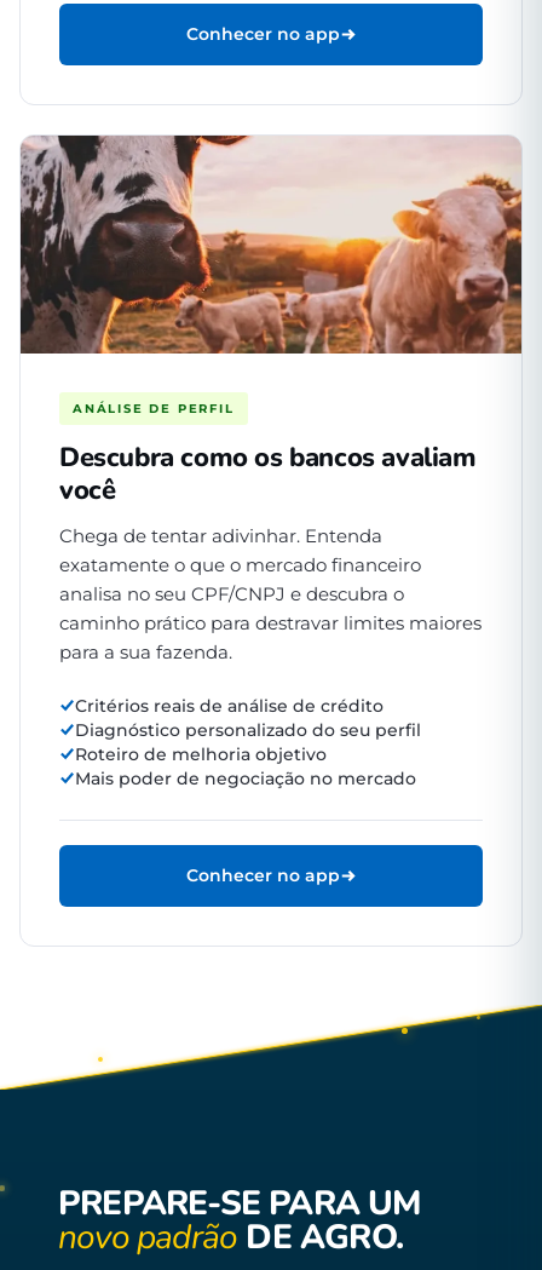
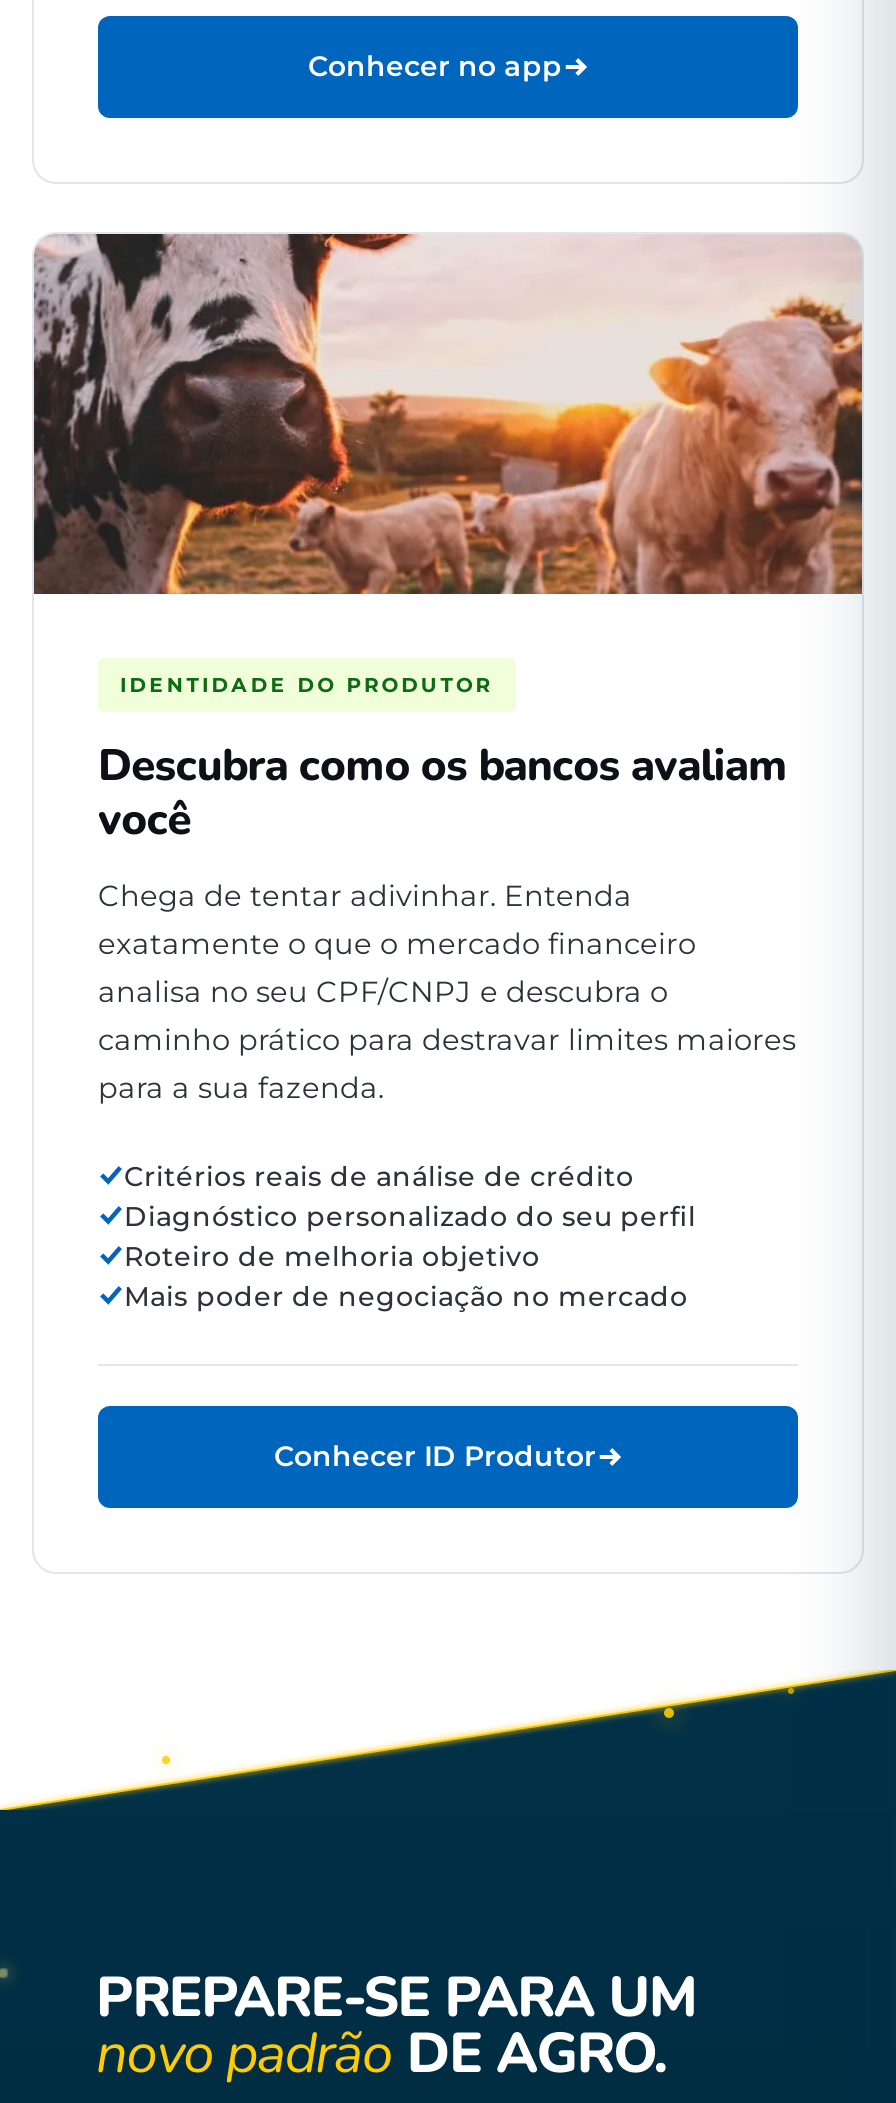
- ANÁLISE DE PERFIL
+ IDENTIDADE DO PRODUTOR

- Conhecer no app
+ Conhecer ID Produtor
